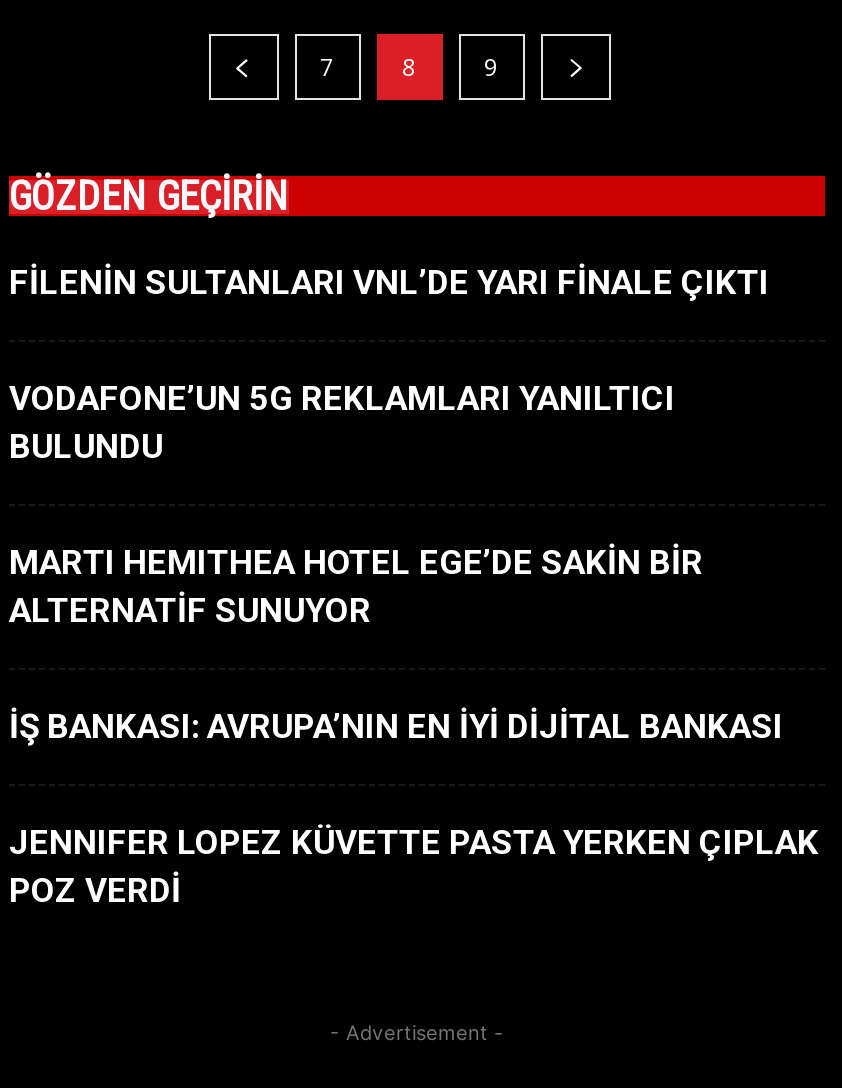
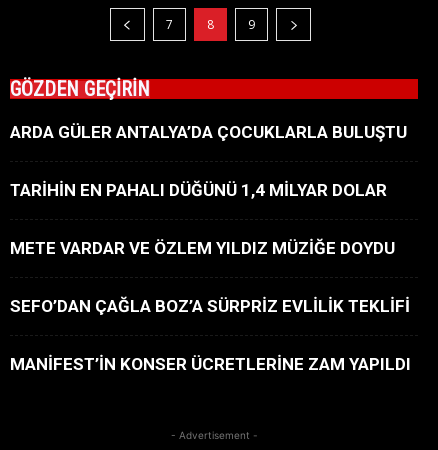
- FİLENİN SULTANLARI VNL’DE YARI FİNALE ÇIKTI
+ ARDA GÜLER ANTALYA’DA ÇOCUKLARLA BULUŞTU

- VODAFONE’UN 5G REKLAMLARI YANILTICI
- BULUNDU
+ TARİHİN EN PAHALI DÜĞÜNÜ 1,4 MİLYAR DOLAR

- MARTI HEMITHEA HOTEL EGE’DE SAKİN BİR
- ALTERNATİF SUNUYOR
+ METE VARDAR VE ÖZLEM YILDIZ MÜZİĞE DOYDU

- İŞ BANKASI: AVRUPA’NIN EN İYİ DİJİTAL BANKASI
+ SEFO’DAN ÇAĞLA BOZ’A SÜRPRİZ EVLİLİK TEKLİFİ

- JENNIFER LOPEZ KÜVETTE PASTA YERKEN ÇIPLAK
- POZ VERDİ
+ MANİFEST’İN KONSER ÜCRETLERİNE ZAM YAPILDI
